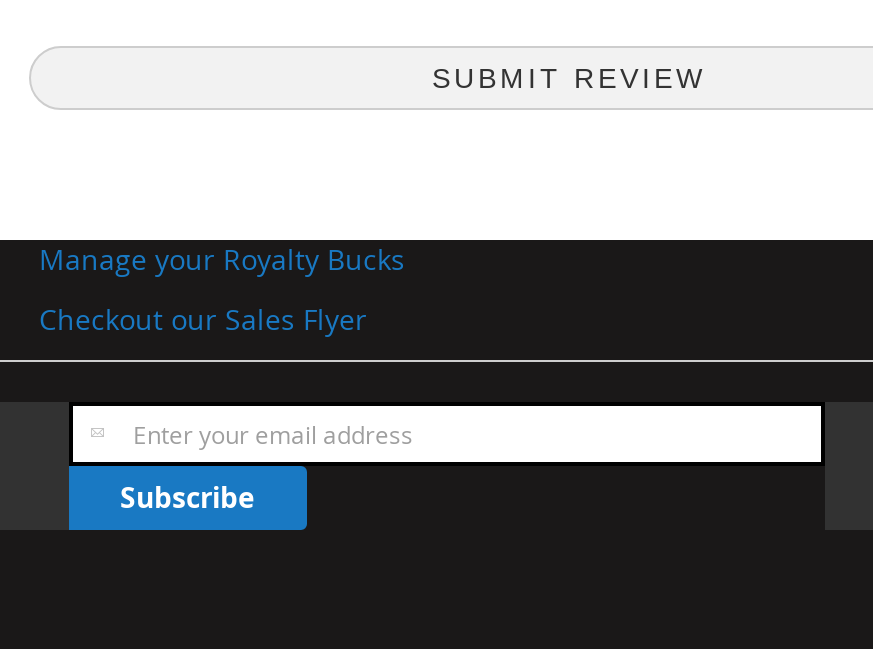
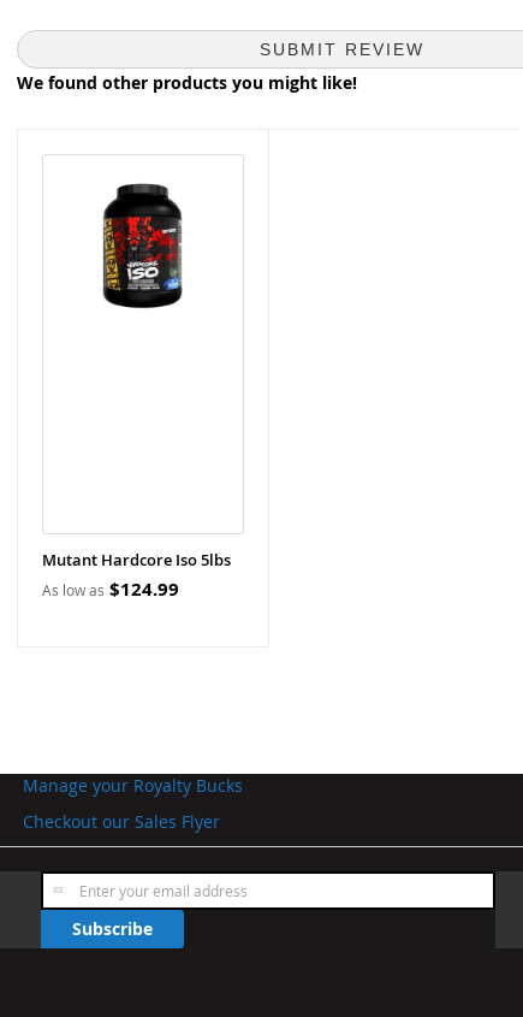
+ We found other products you might like!

+ Mutant Hardcore Iso 5lbs
+ As low as $124.99

+ [image]
